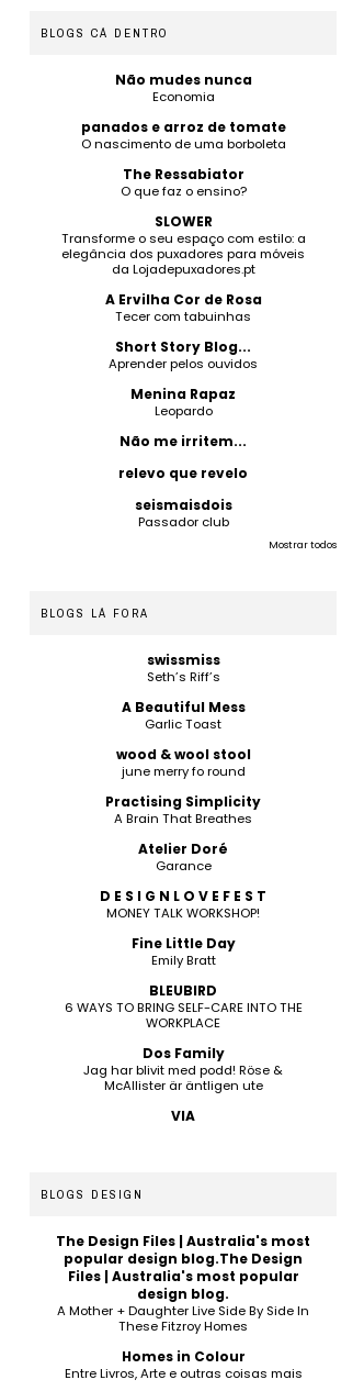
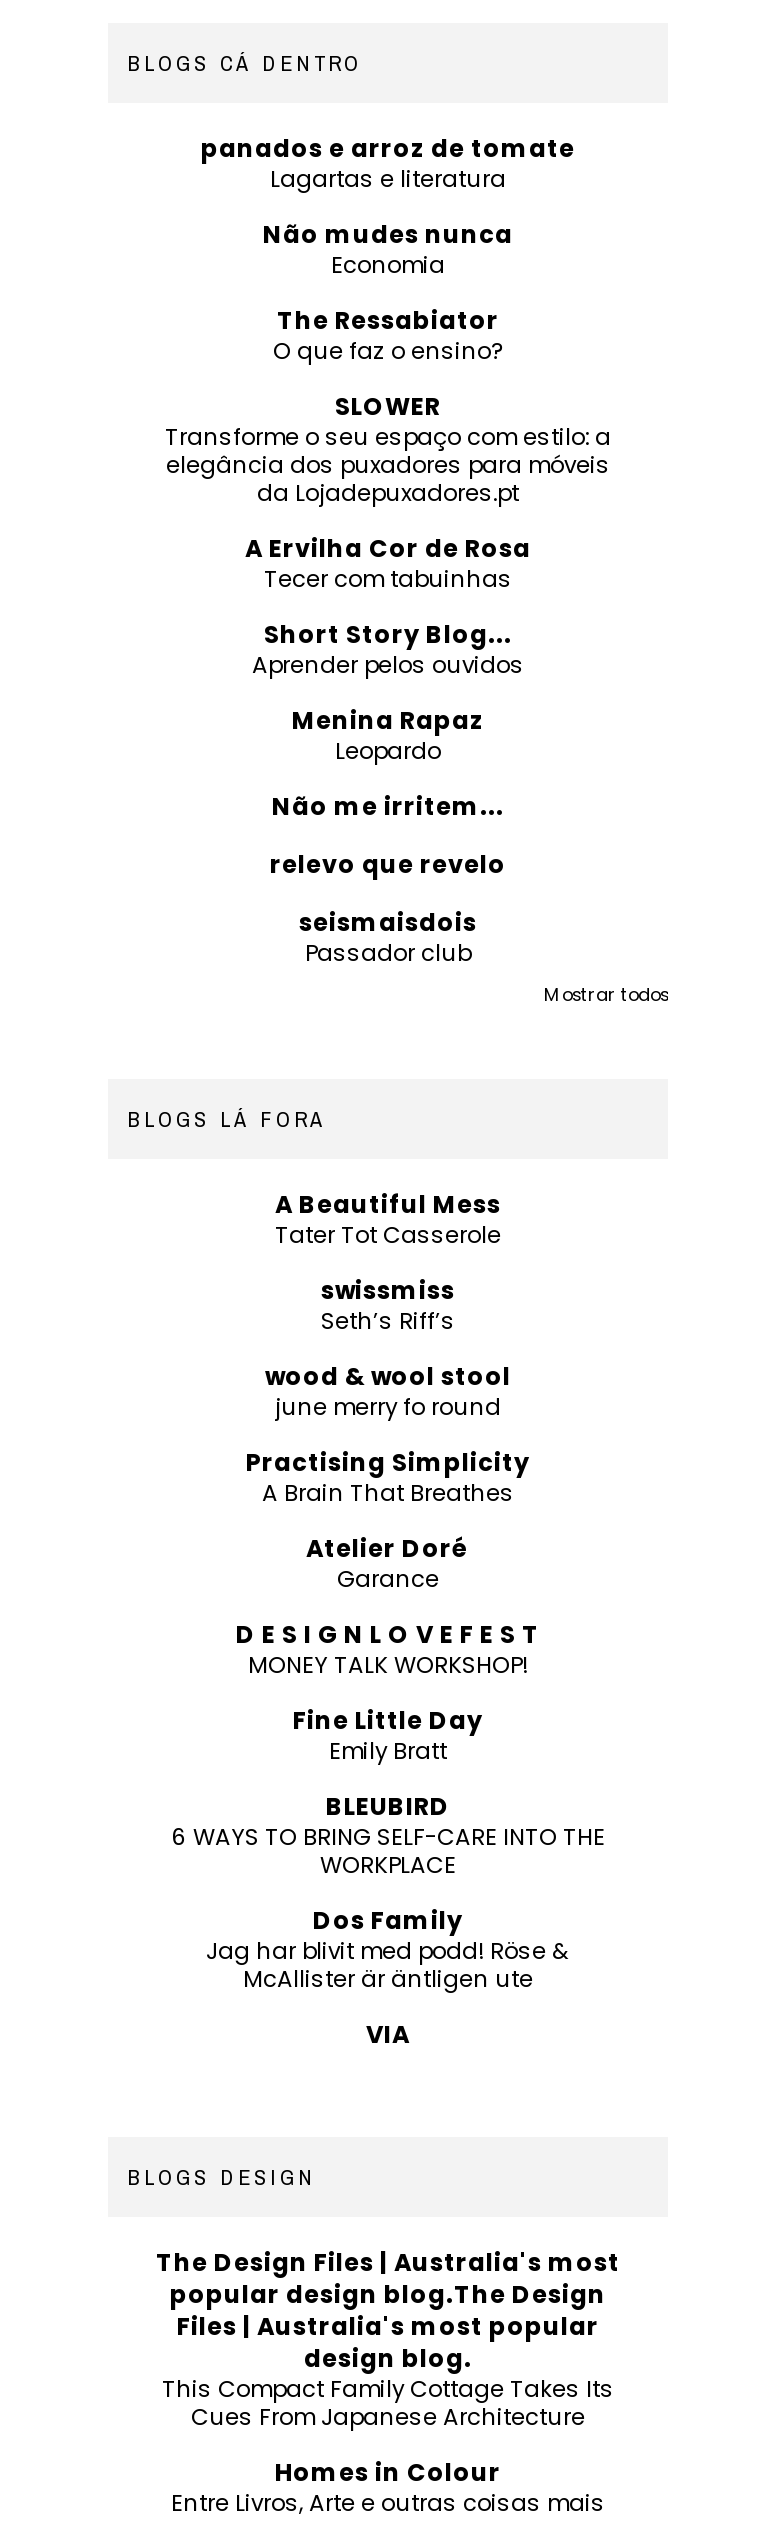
+ Lagartas e literatura

moved down: Não mudes nunca | Economia

moved up: panados e arroz de tomate

- O nascimento de uma borboleta

+ Tater Tot Casserole

moved down: swissmiss | Seth’s Riff’s

moved up: A Beautiful Mess

- Garlic Toast

- A Mother + Daughter Live Side By Side In
- These Fitzroy Homes
+ This Compact Family Cottage Takes Its
+ Cues From Japanese Architecture
